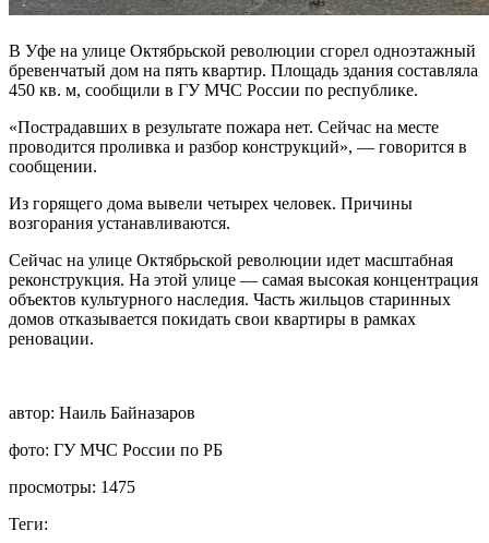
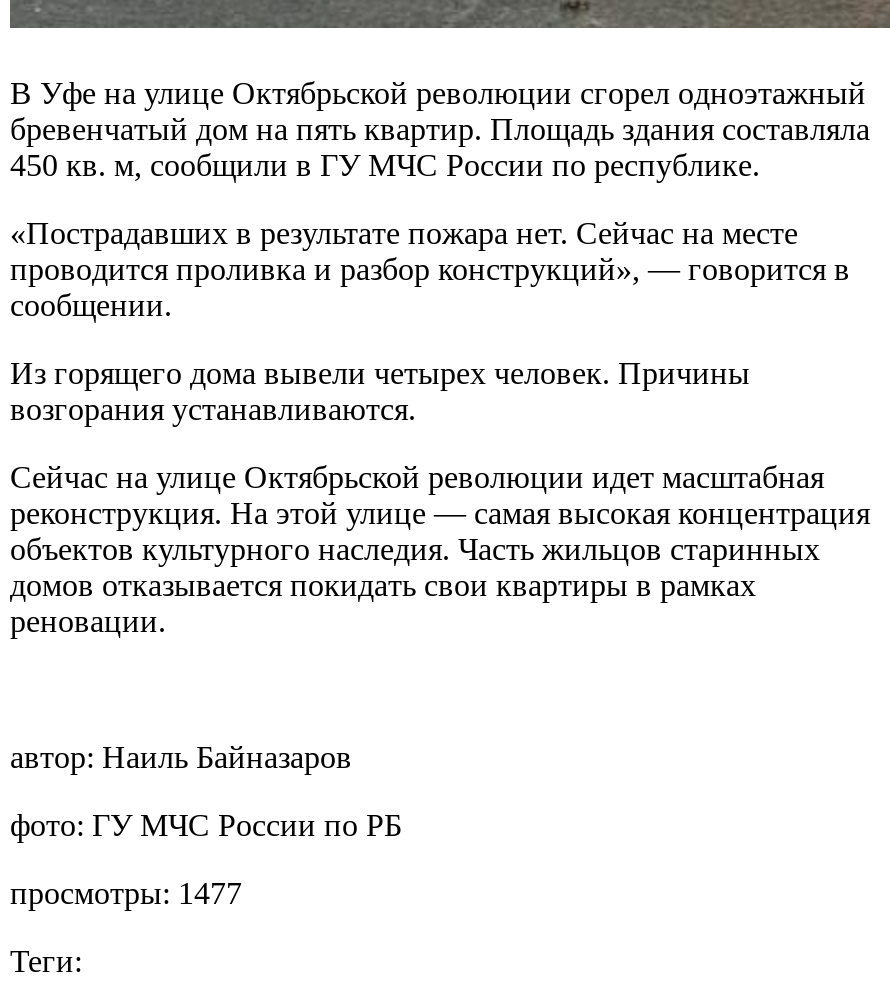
- просмотры: 1475
+ просмотры: 1477
